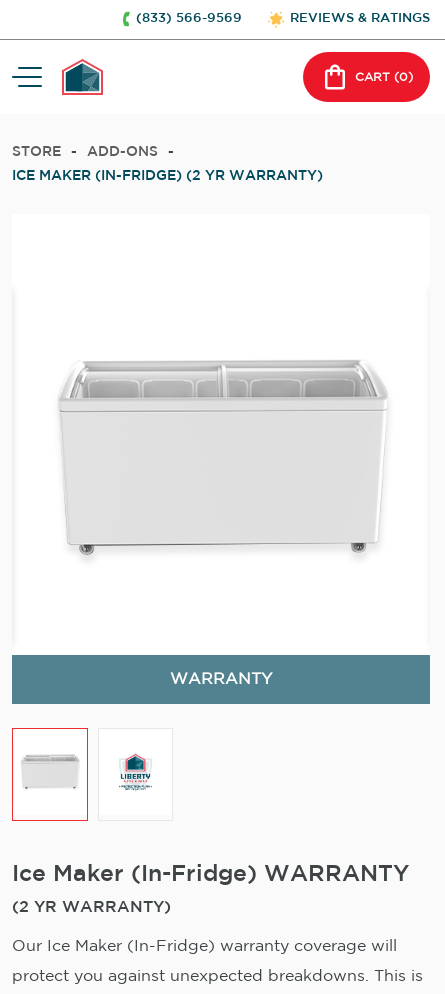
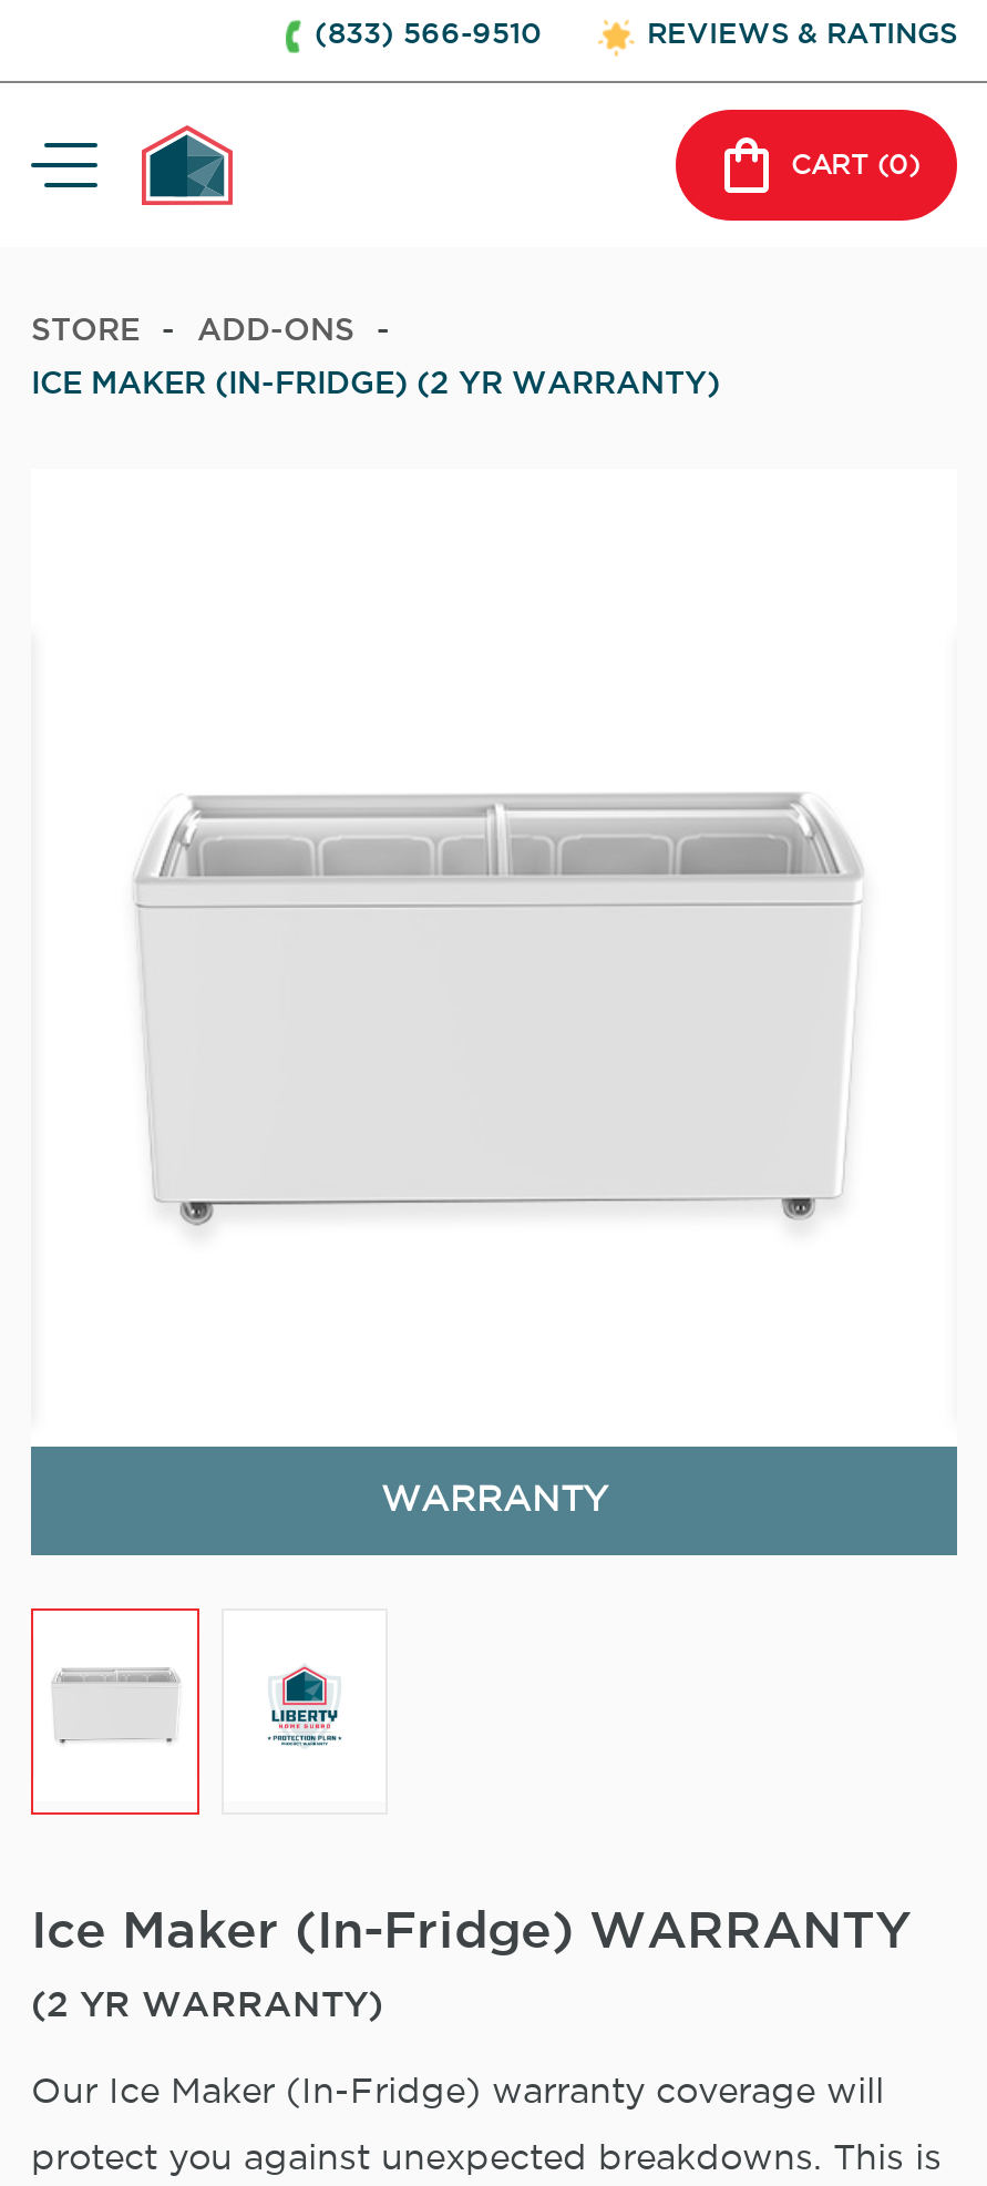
- (833) 566-9569
+ (833) 566-9510
